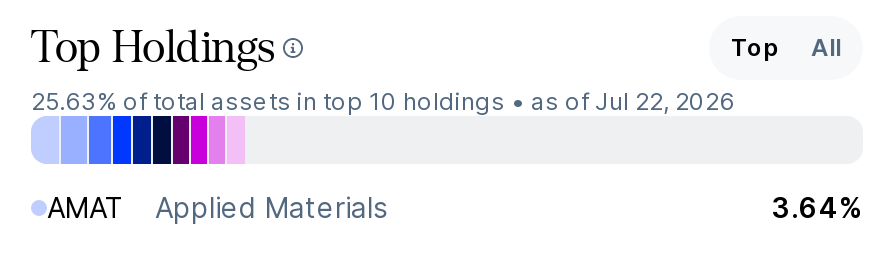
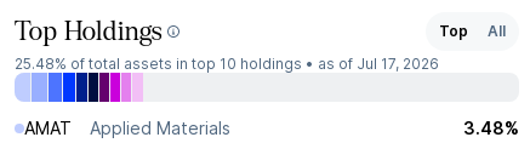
- 25.63% of total assets in top 10 holdings • as of Jul 22, 2026
+ 25.48% of total assets in top 10 holdings • as of Jul 17, 2026

- 3.64%
+ 3.48%
